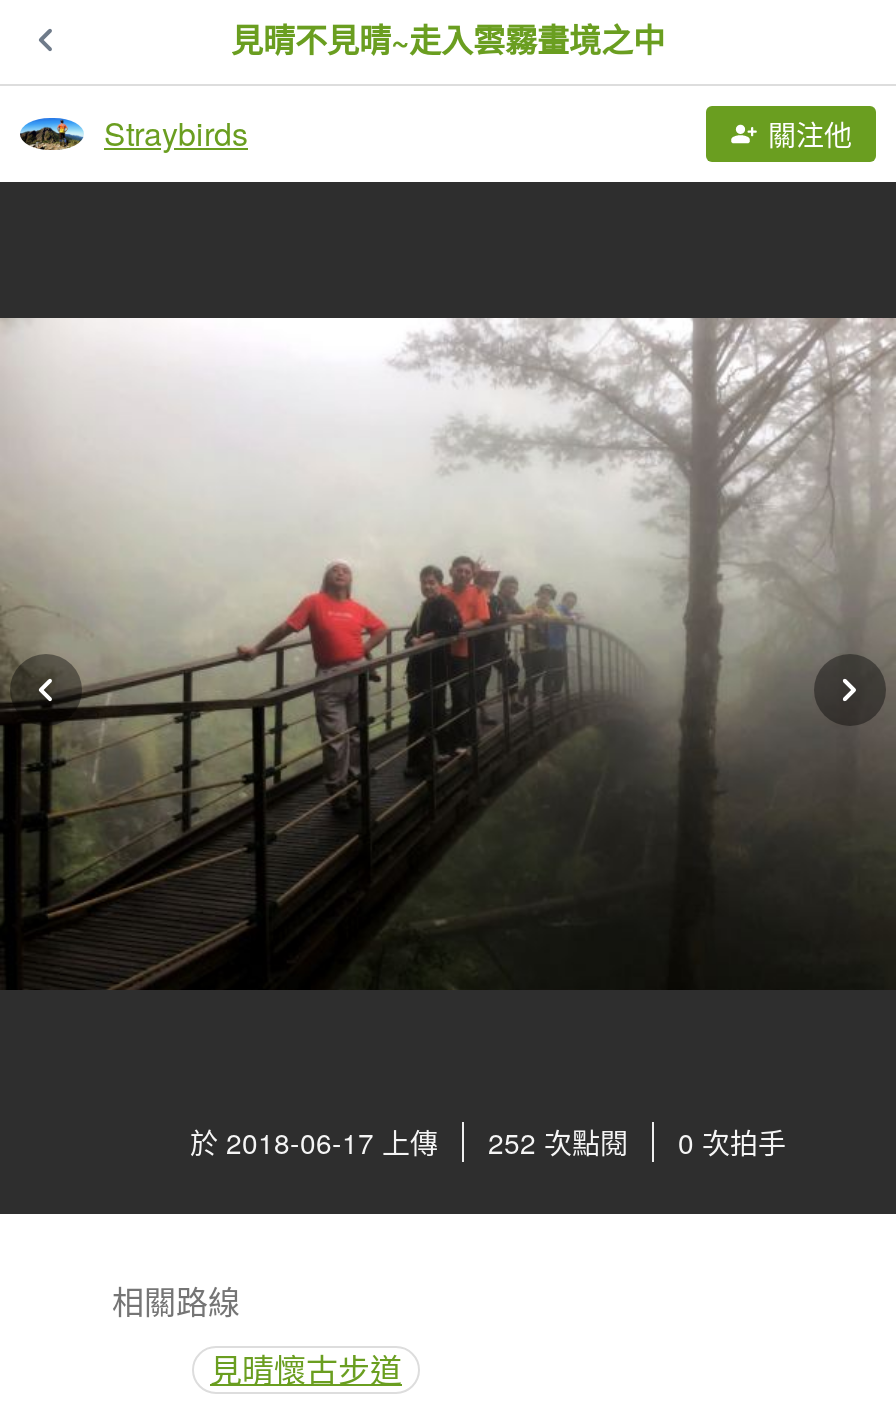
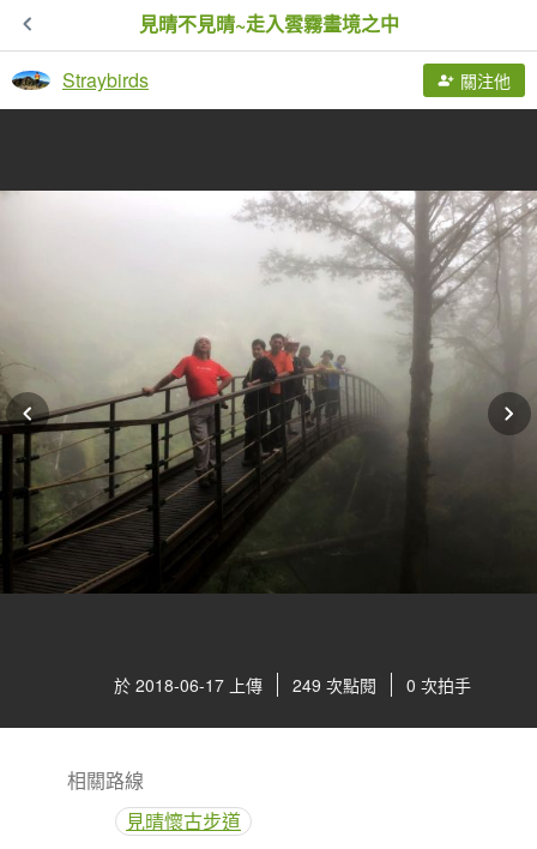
- 於 2018-06-17 上傳 252 次點閱 0 次拍手
+ 於 2018-06-17 上傳 249 次點閱 0 次拍手
